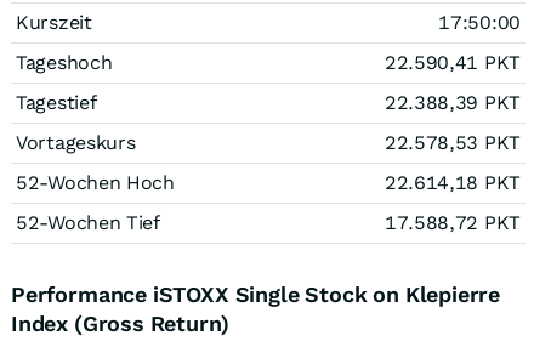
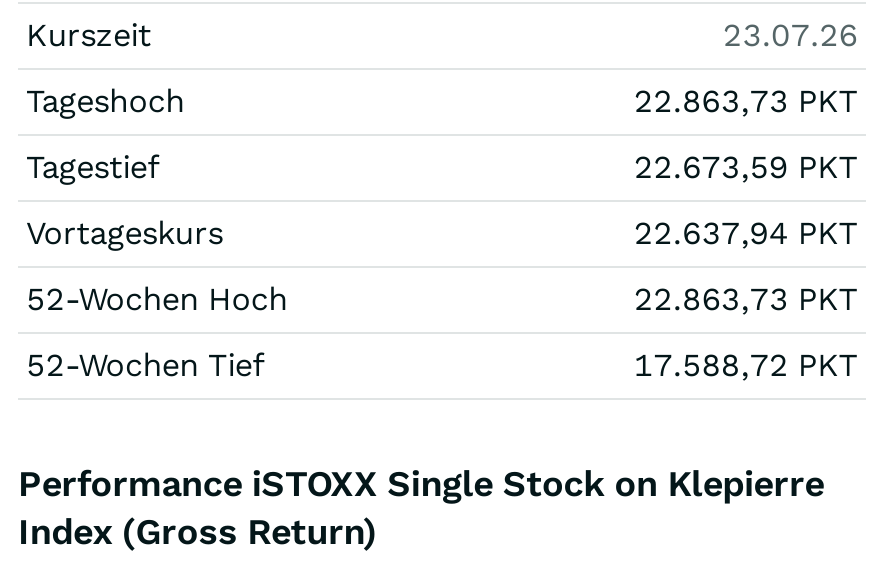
- 17:50:00
+ 23.07.26

- 22.590,41 PKT
+ 22.863,73 PKT

- 22.388,39 PKT
+ 22.673,59 PKT

- 22.578,53 PKT
+ 22.637,94 PKT

- 22.614,18 PKT
+ 22.863,73 PKT
